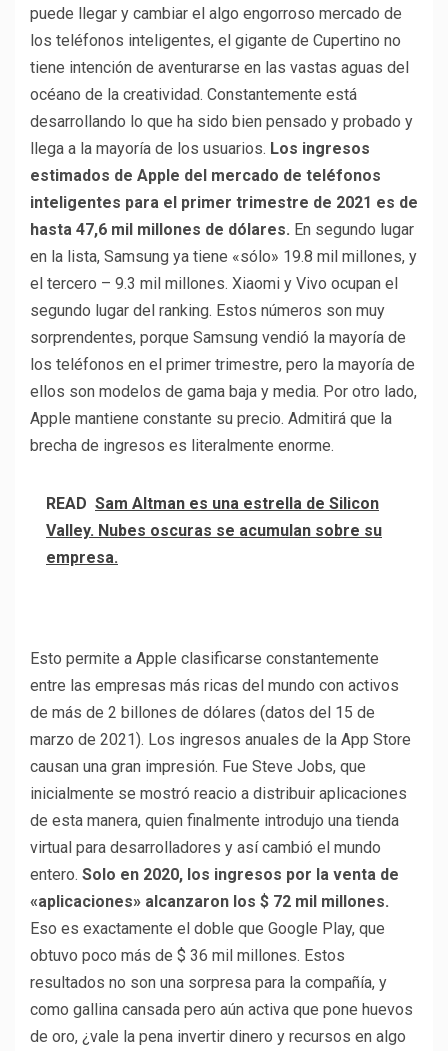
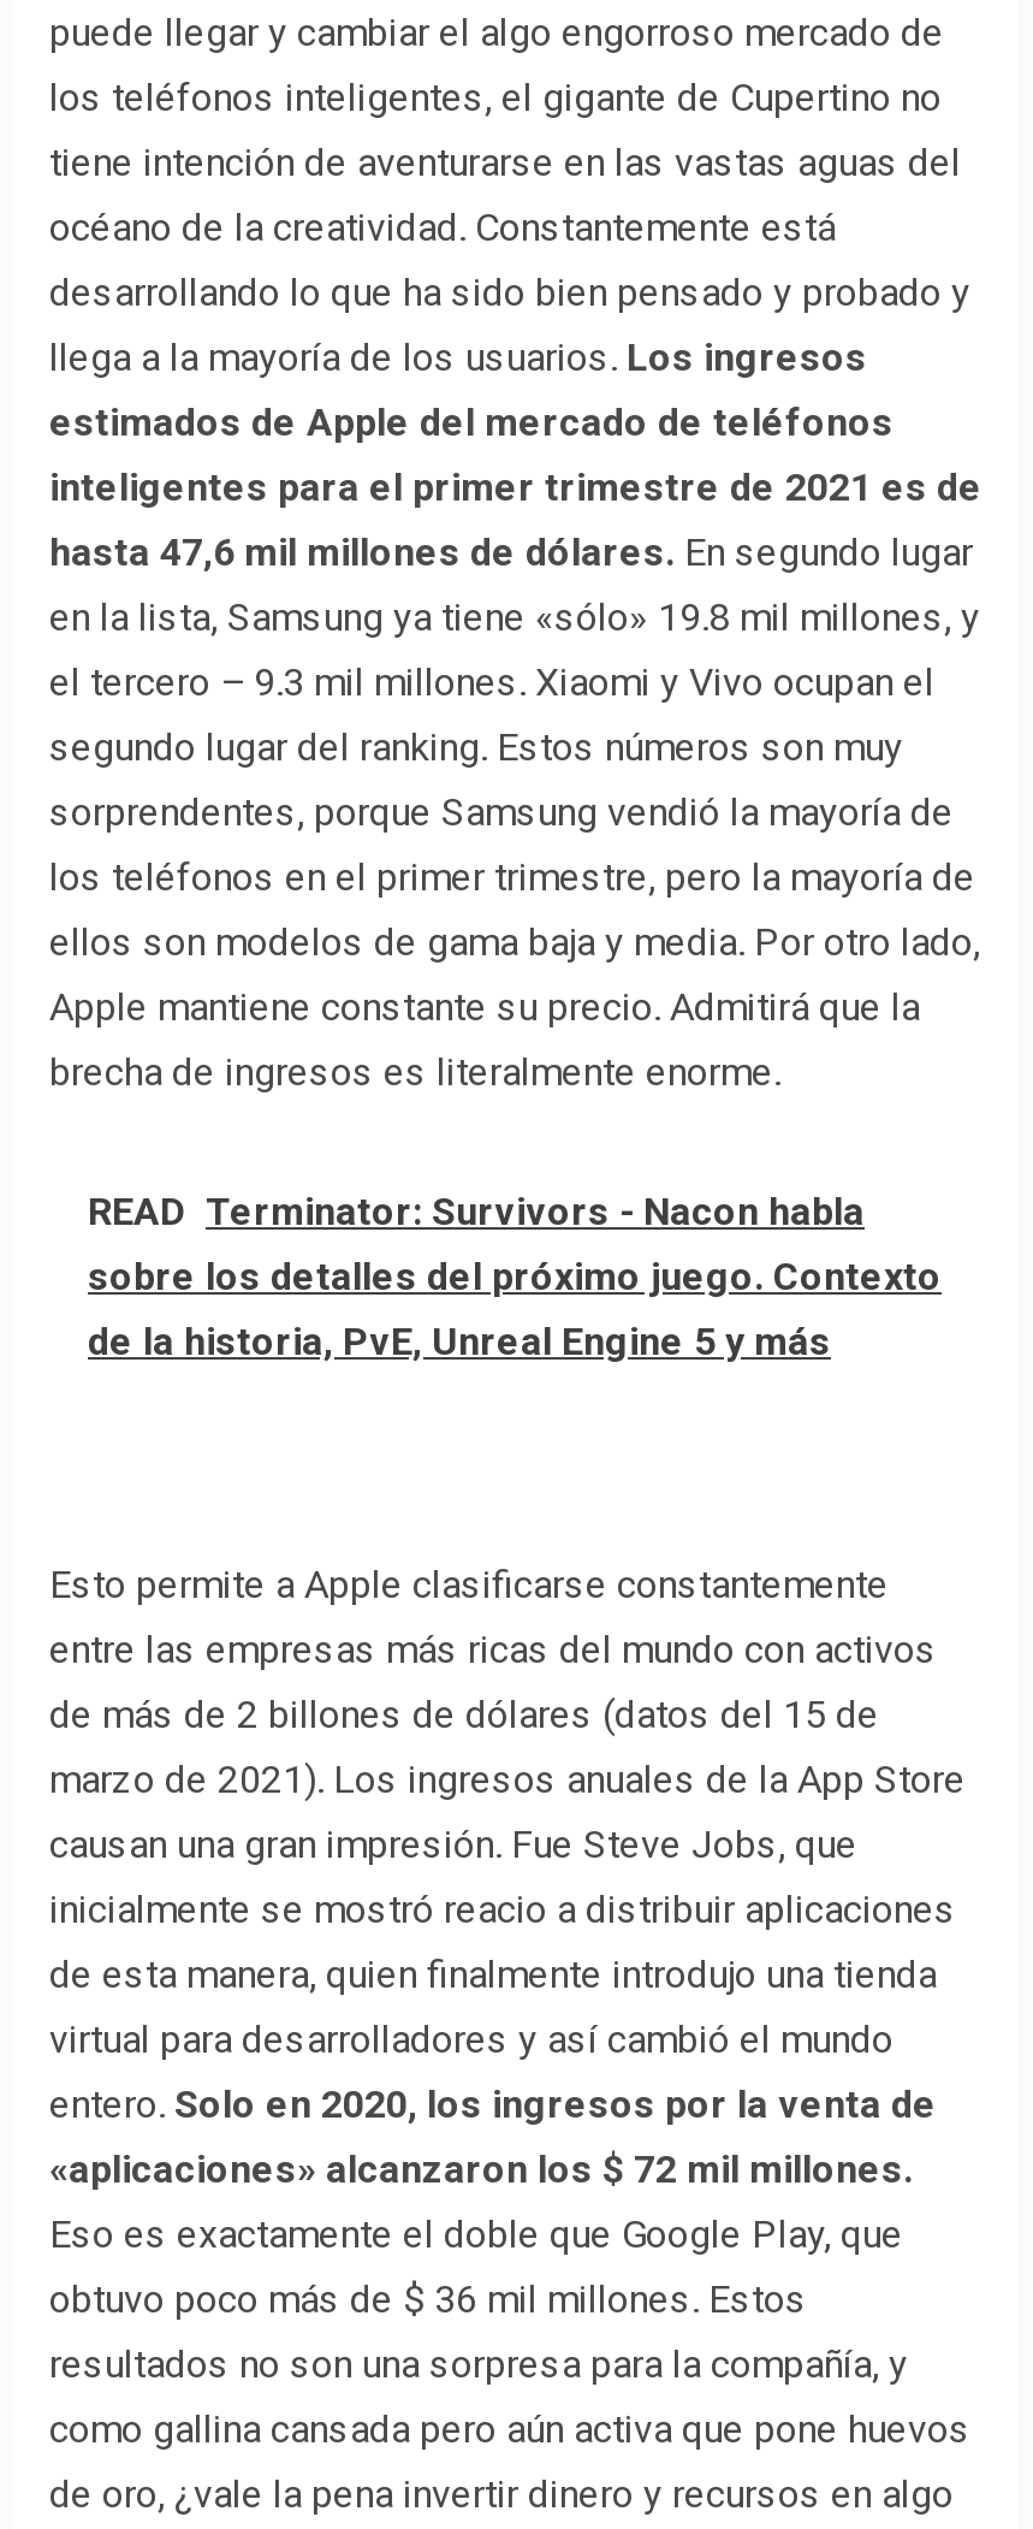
- READ Sam Altman es una estrella de Silicon
- Valley. Nubes oscuras se acumulan sobre su
- empresa.
+ READ Terminator: Survivors - Nacon habla
+ sobre los detalles del próximo juego. Contexto
+ de la historia, PvE, Unreal Engine 5 y más
